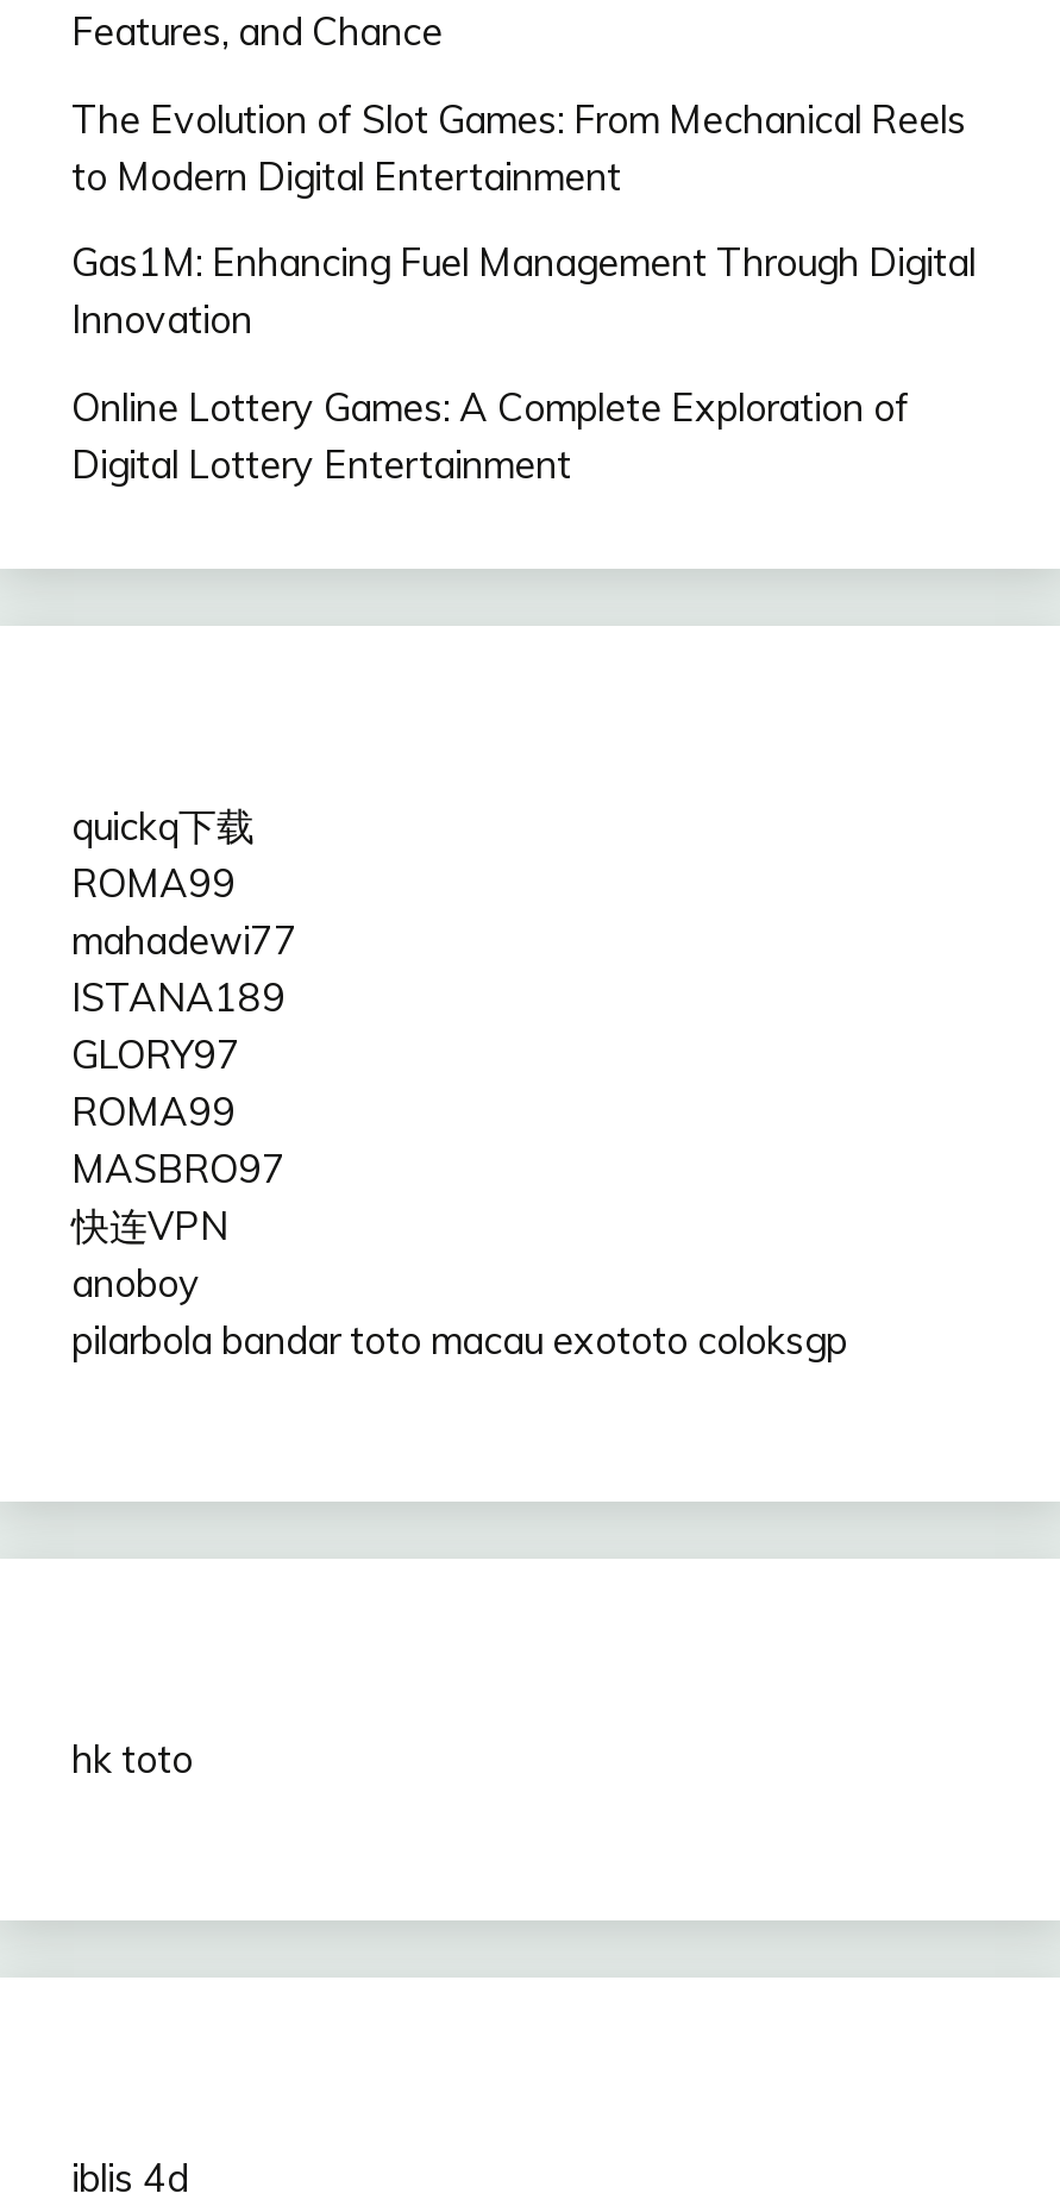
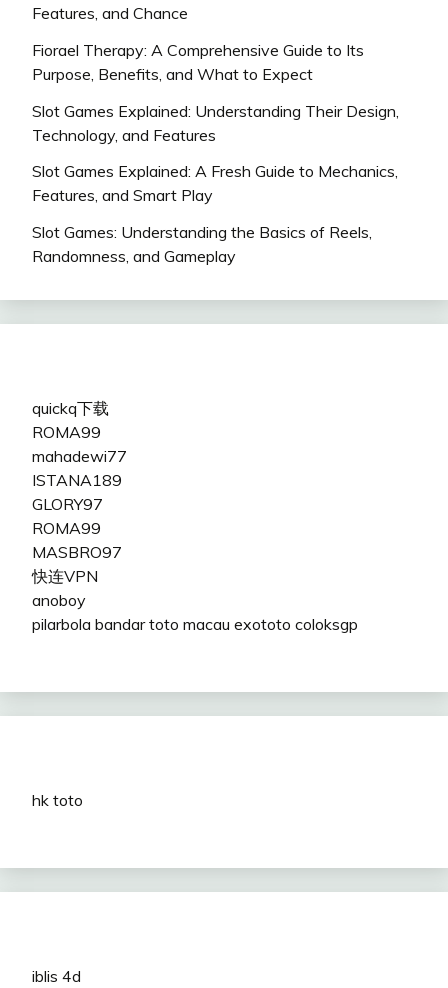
- The Evolution of Slot Games: From Mechanical Reels
- to Modern Digital Entertainment
- Gas1M: Enhancing Fuel Management Through Digital
- Innovation
- Online Lottery Games: A Complete Exploration of
- Digital Lottery Entertainment
+ Fiorael Therapy: A Comprehensive Guide to Its
+ Purpose, Benefits, and What to Expect
+ Slot Games Explained: Understanding Their Design,
+ Technology, and Features
+ Slot Games Explained: A Fresh Guide to Mechanics,
+ Features, and Smart Play
+ Slot Games: Understanding the Basics of Reels,
+ Randomness, and Gameplay
